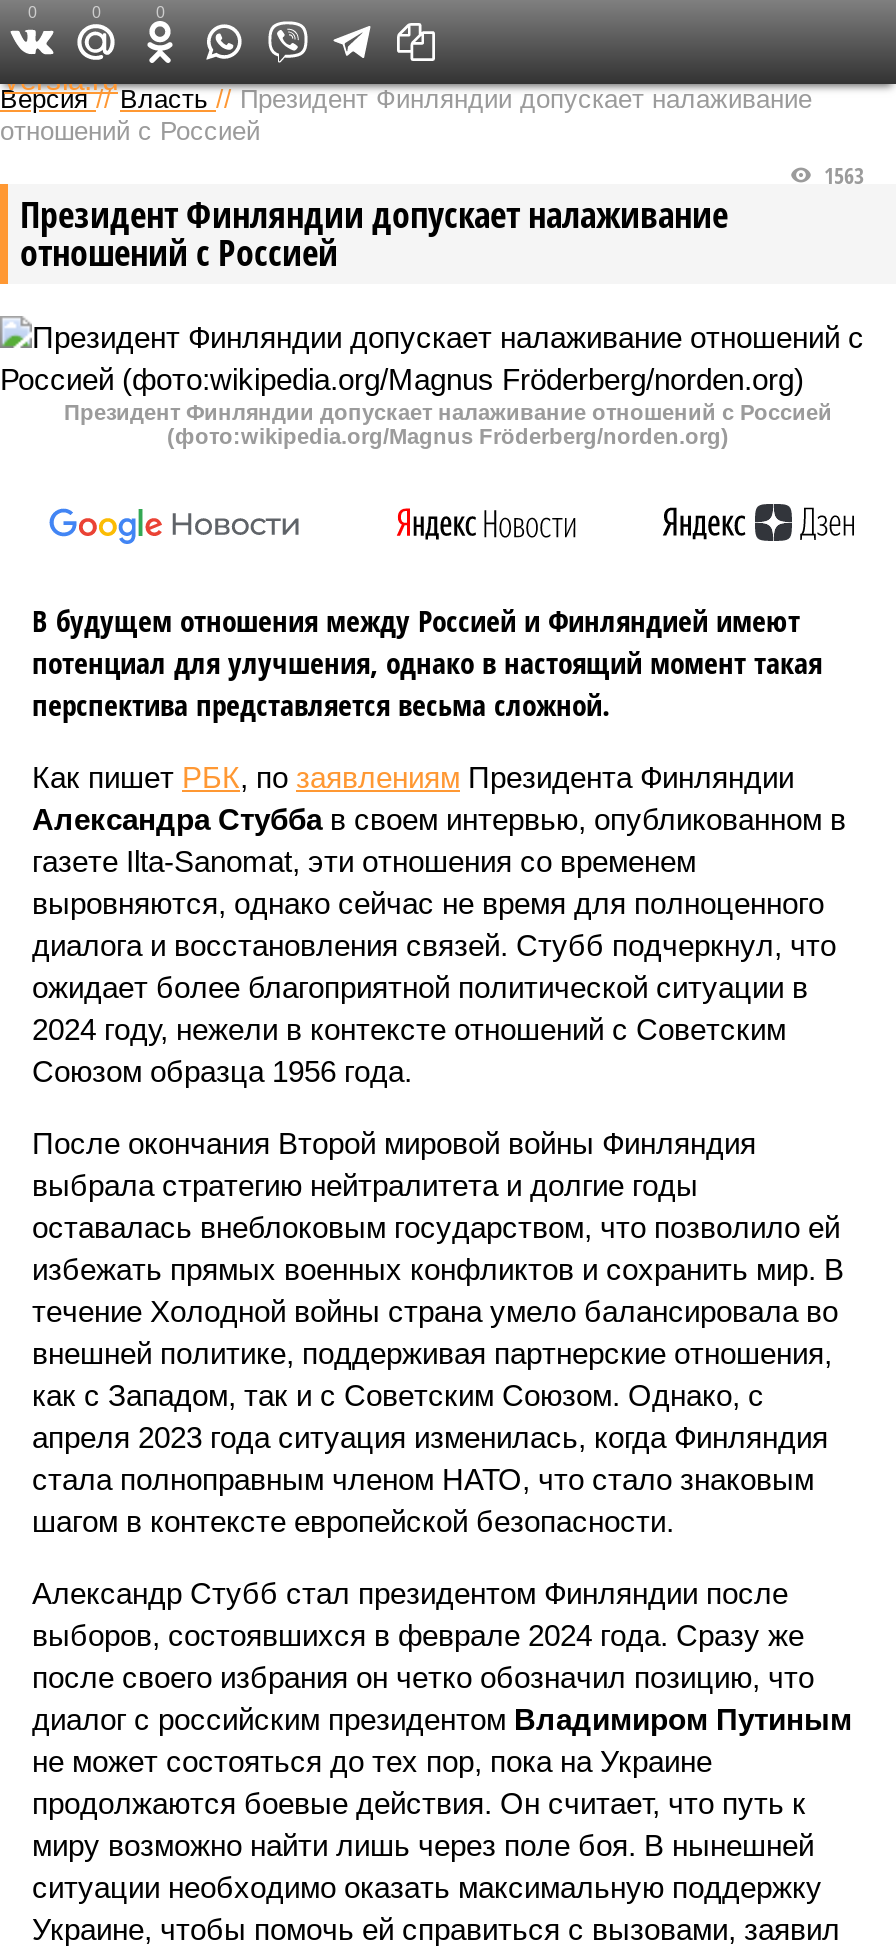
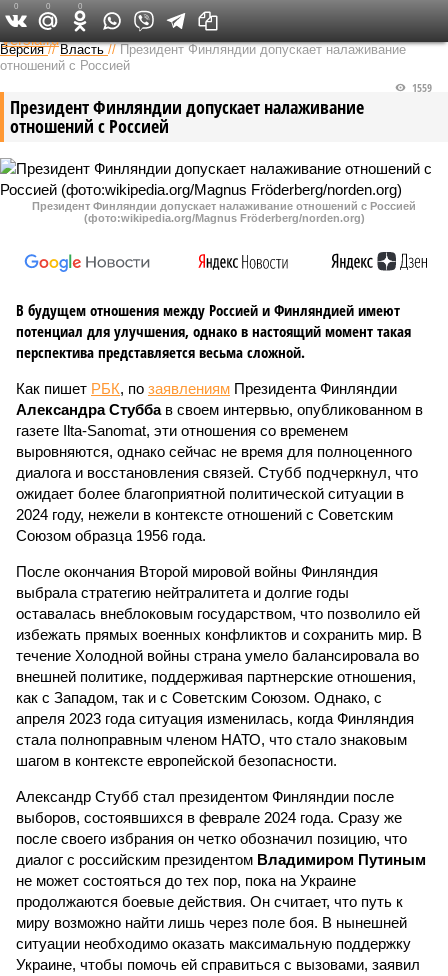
- 1563
+ 1559
